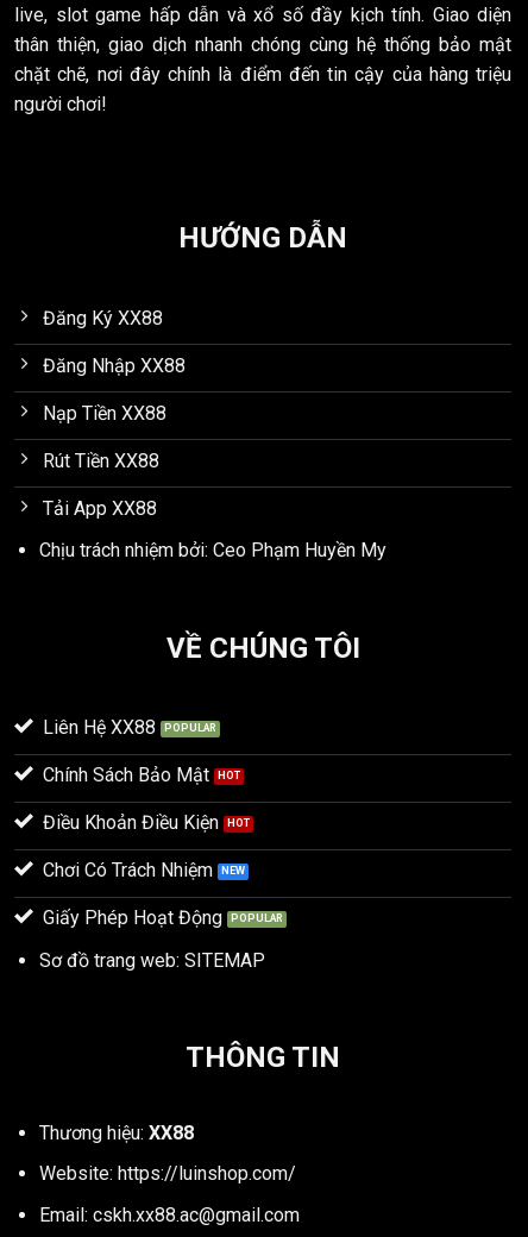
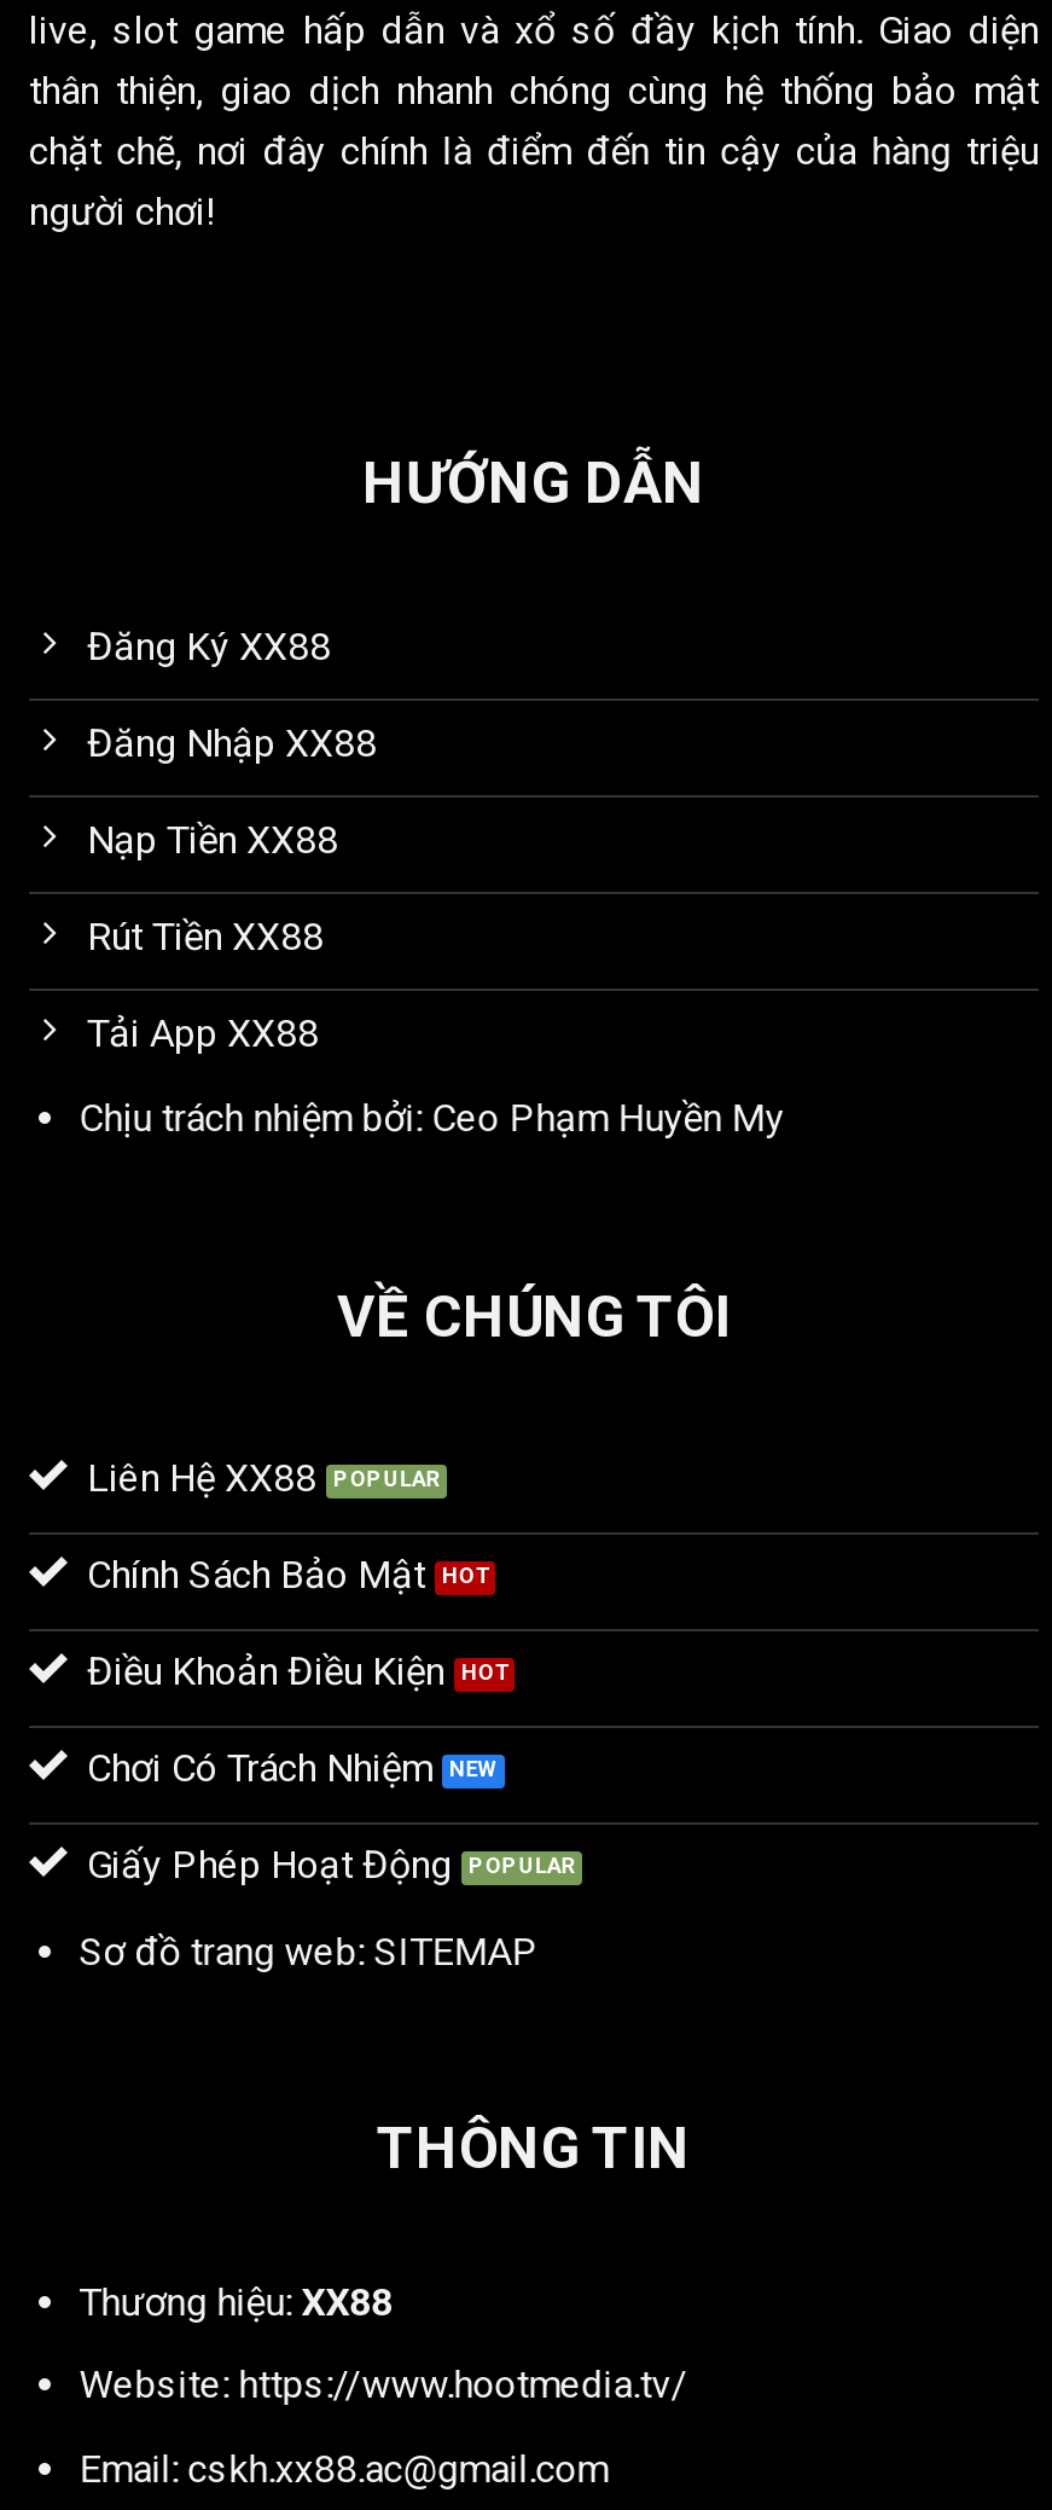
- Website: https://luinshop.com/
+ Website: https://www.hootmedia.tv/
